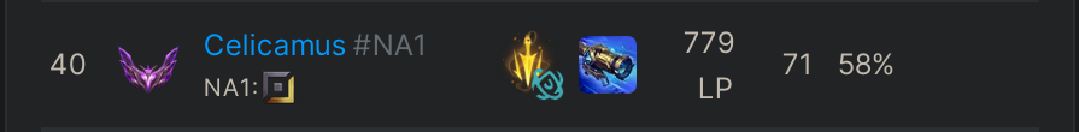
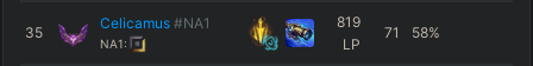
- 779
+ 819

- 40
+ 35
